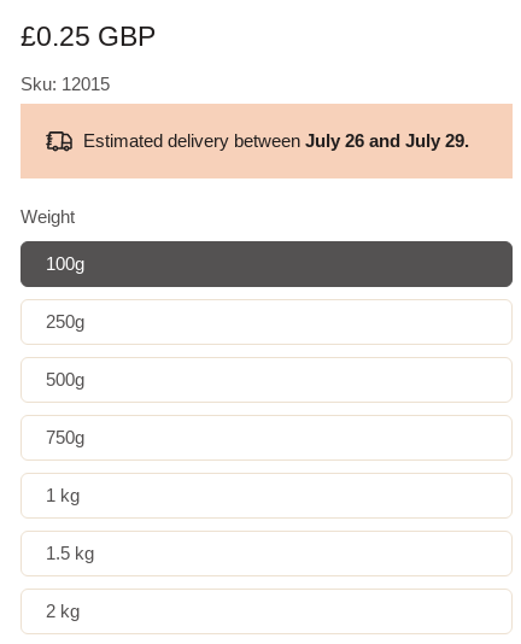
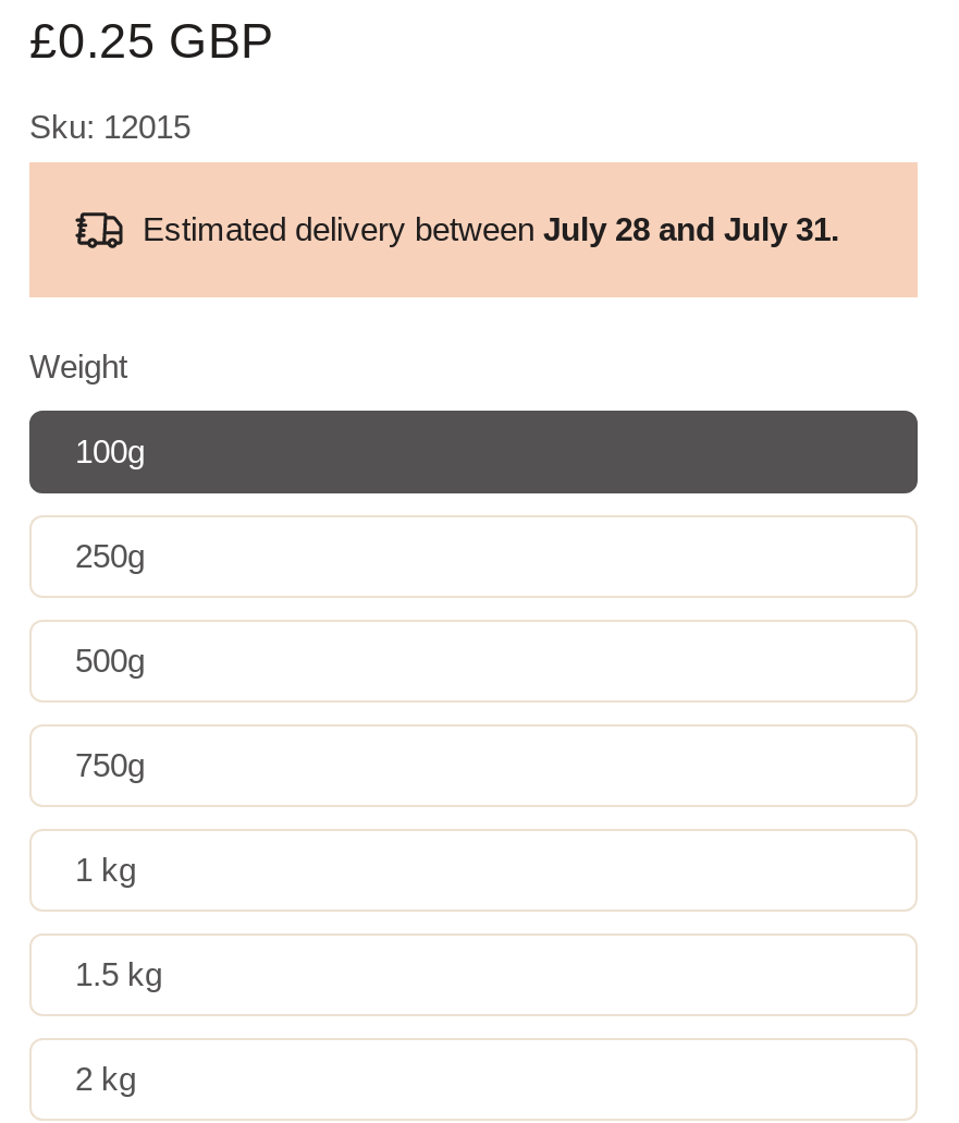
- Estimated delivery between July 26 and July 29.
+ Estimated delivery between July 28 and July 31.
